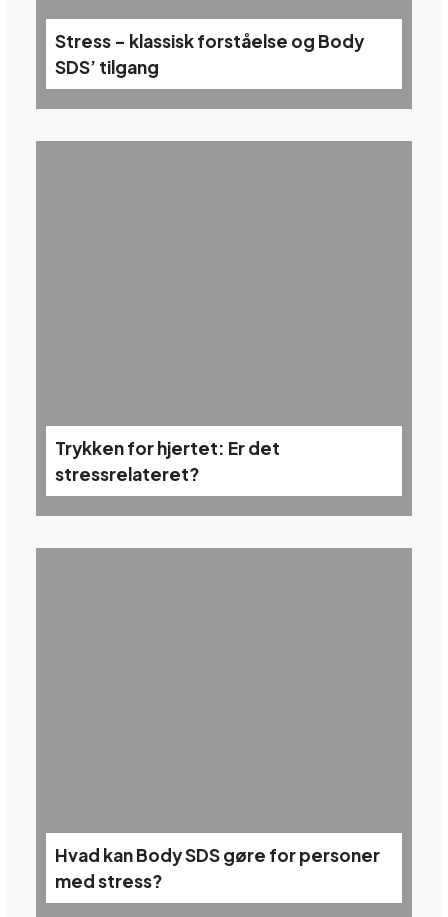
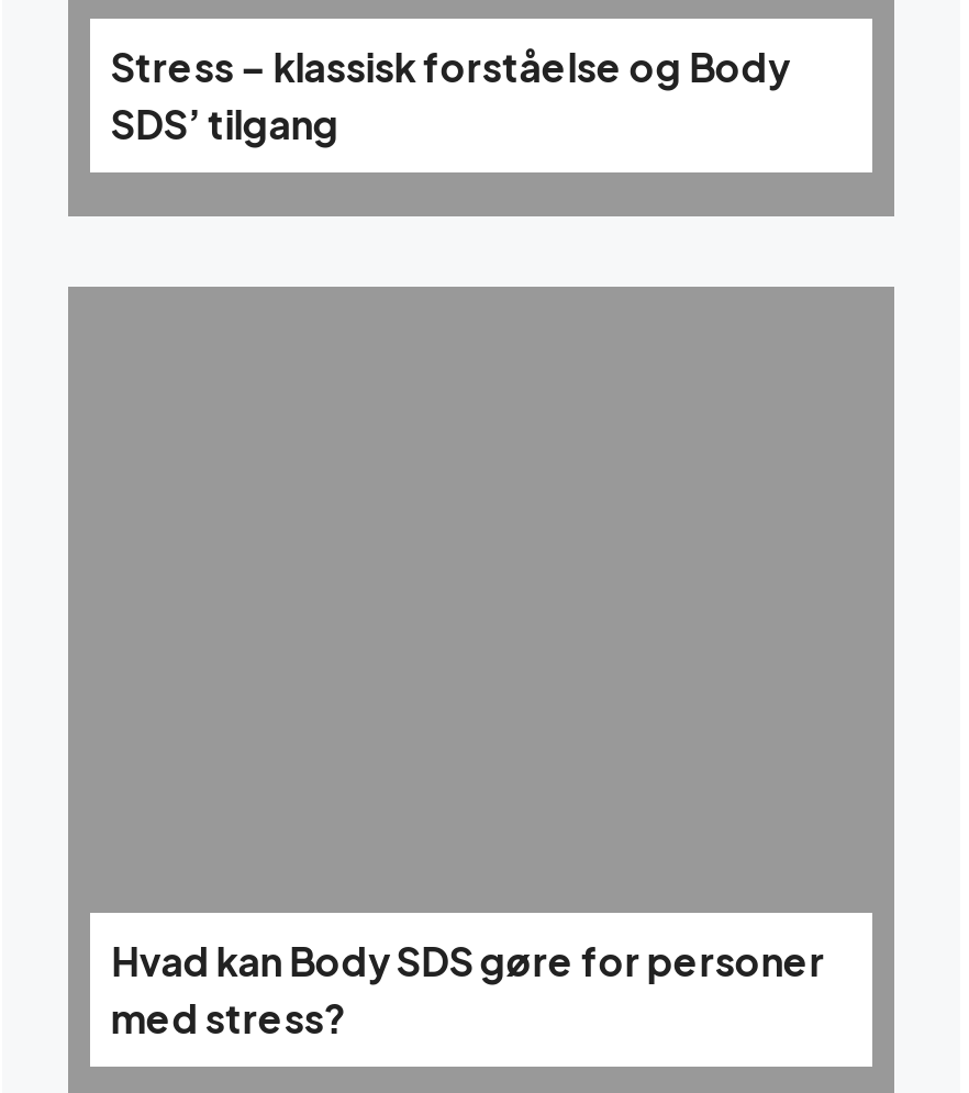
- Trykken for hjertet: Er det
- stressrelateret?
